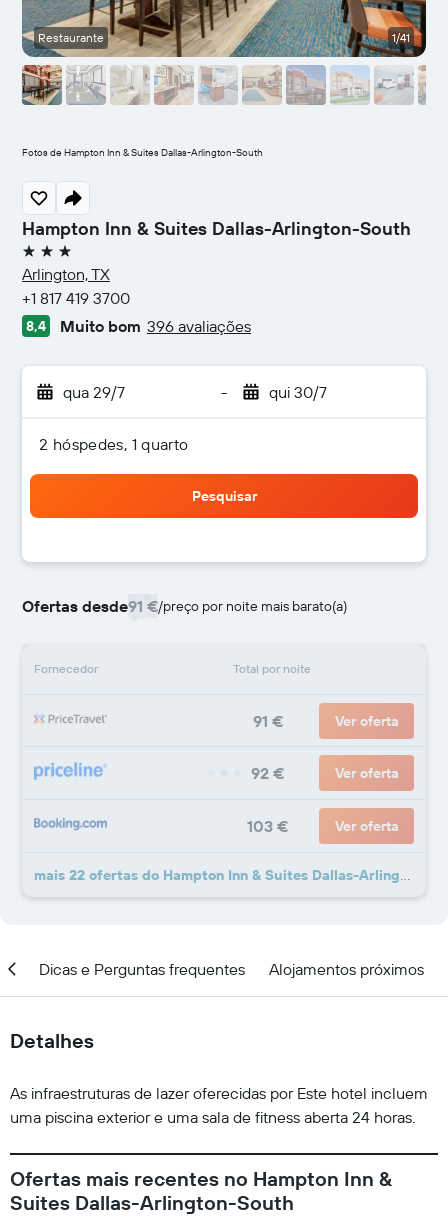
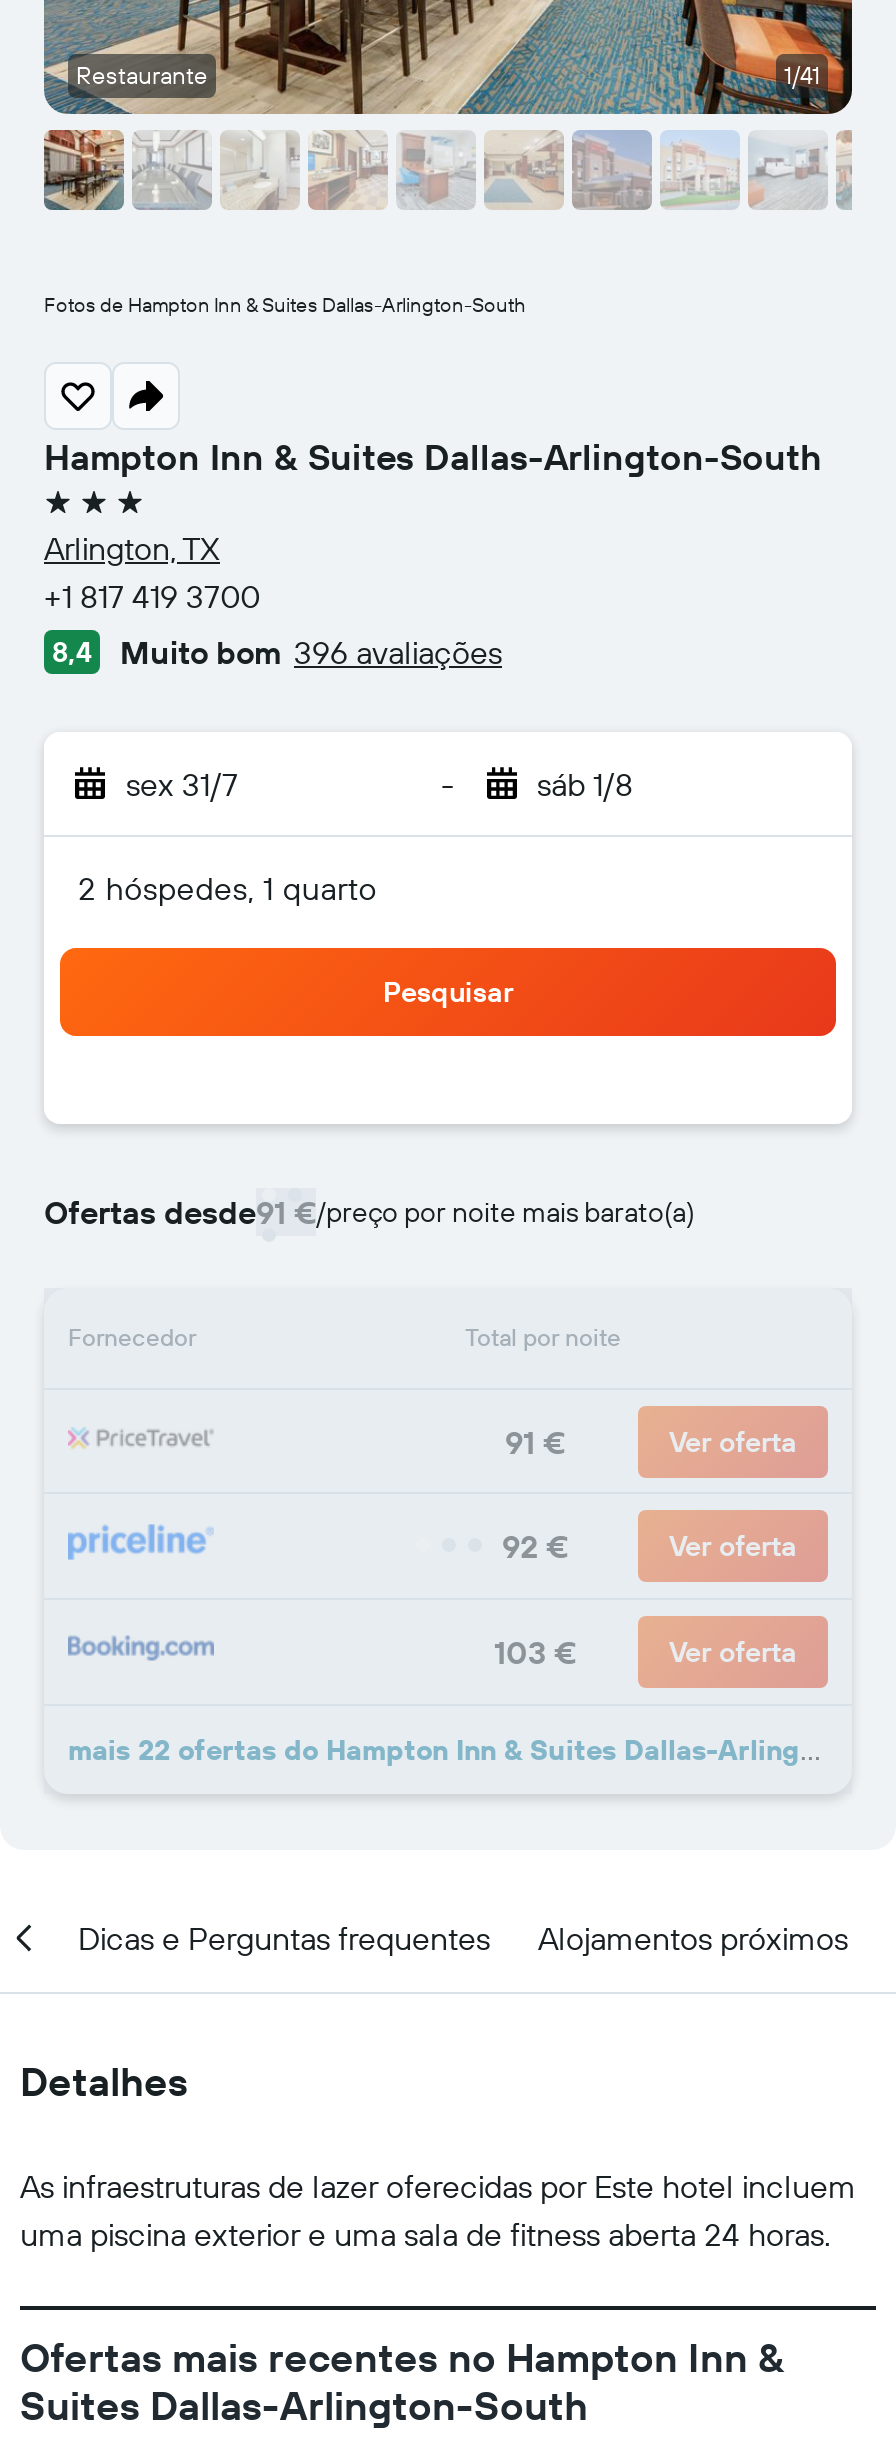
- qua 29/7
+ sex 31/7

- qui 30/7
+ sáb 1/8
